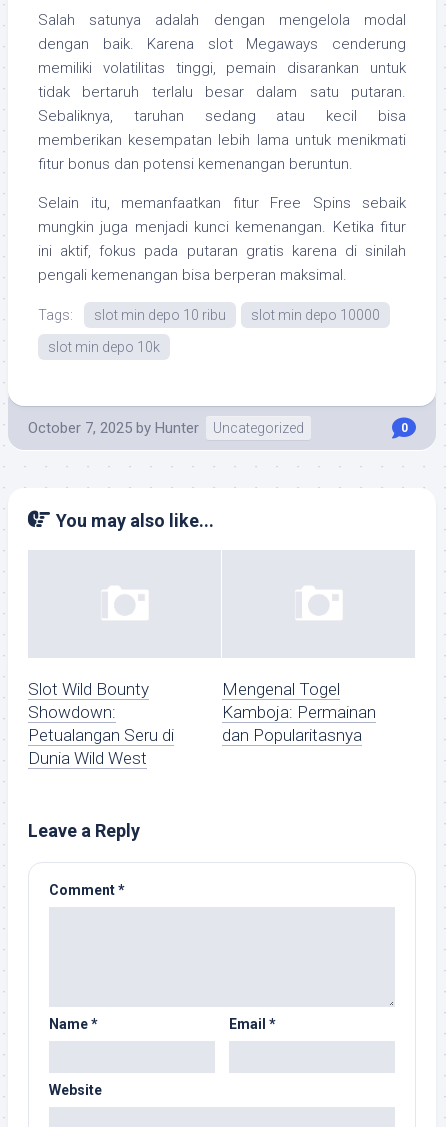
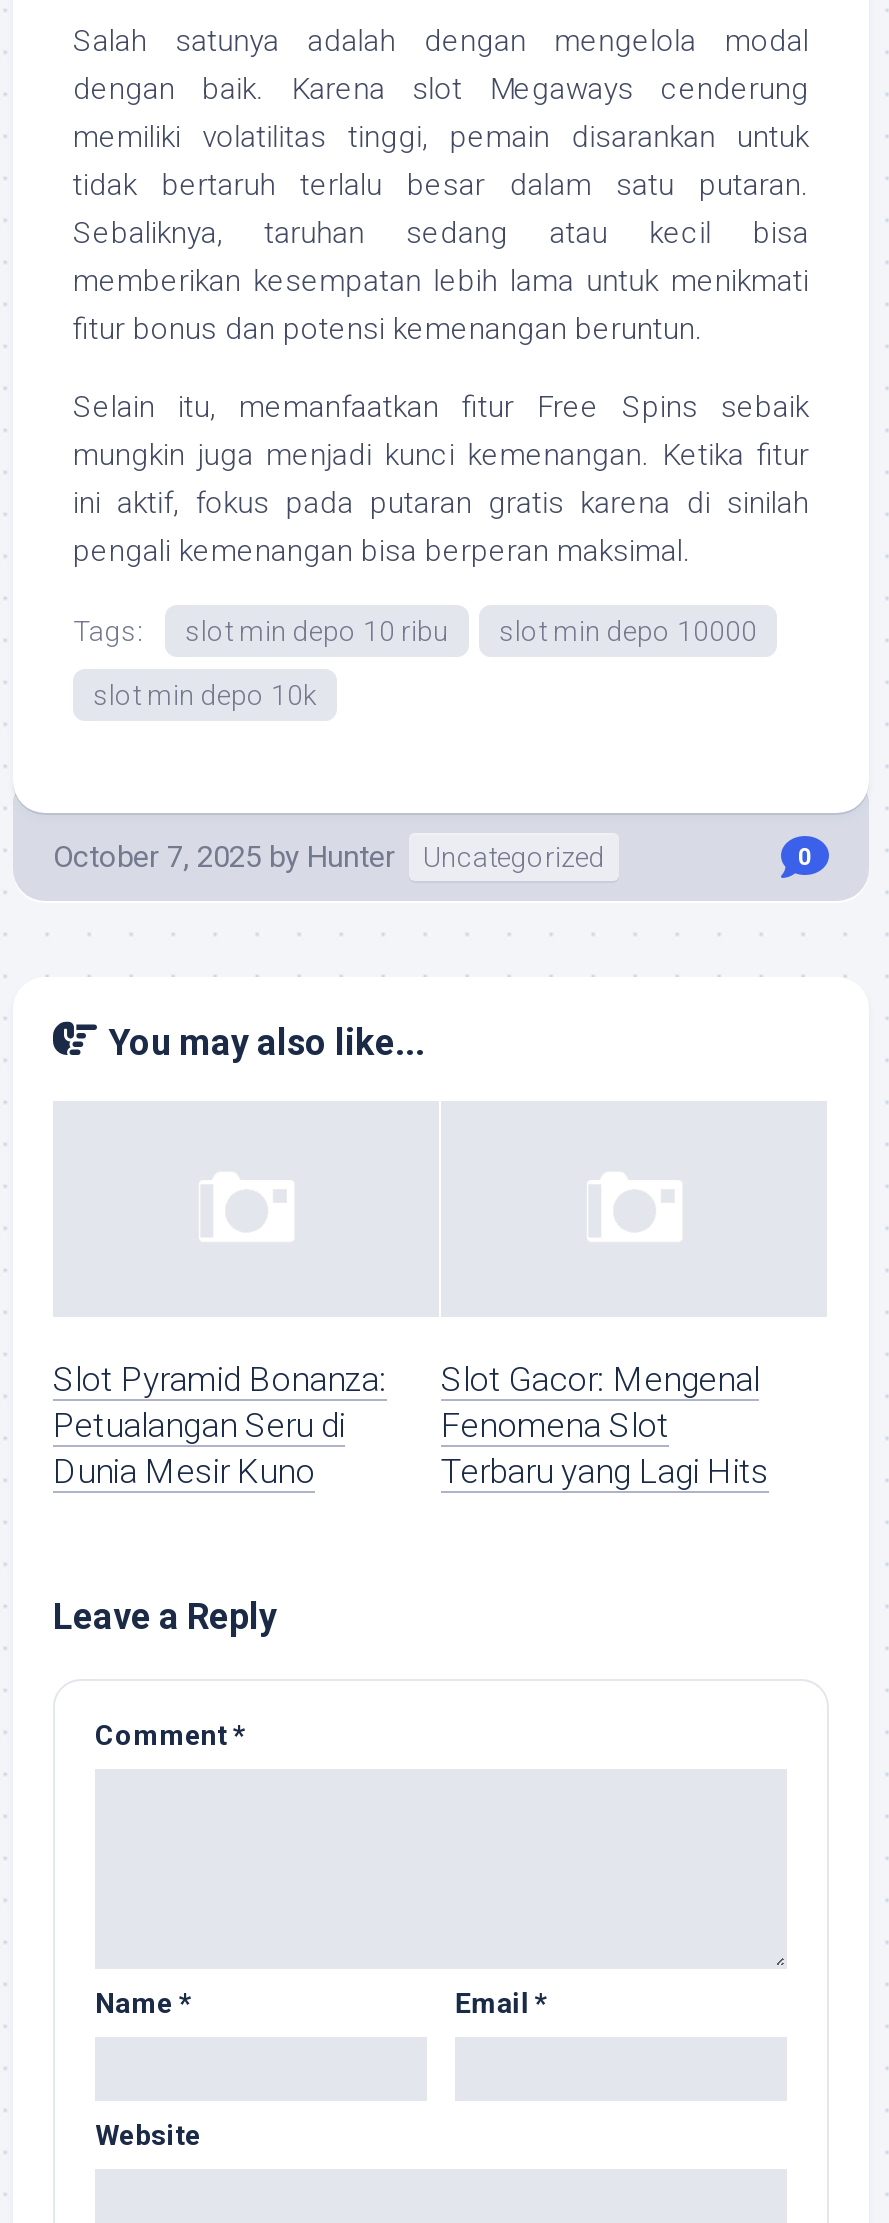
- Slot Wild Bounty
- Showdown:
+ Slot Pyramid Bonanza:

- Mengenal Togel
- Kamboja: Permainan
- dan Popularitasnya
+ Slot Gacor: Mengenal
+ Fenomena Slot
+ Terbaru yang Lagi Hits

- Dunia Wild West
+ Dunia Mesir Kuno
